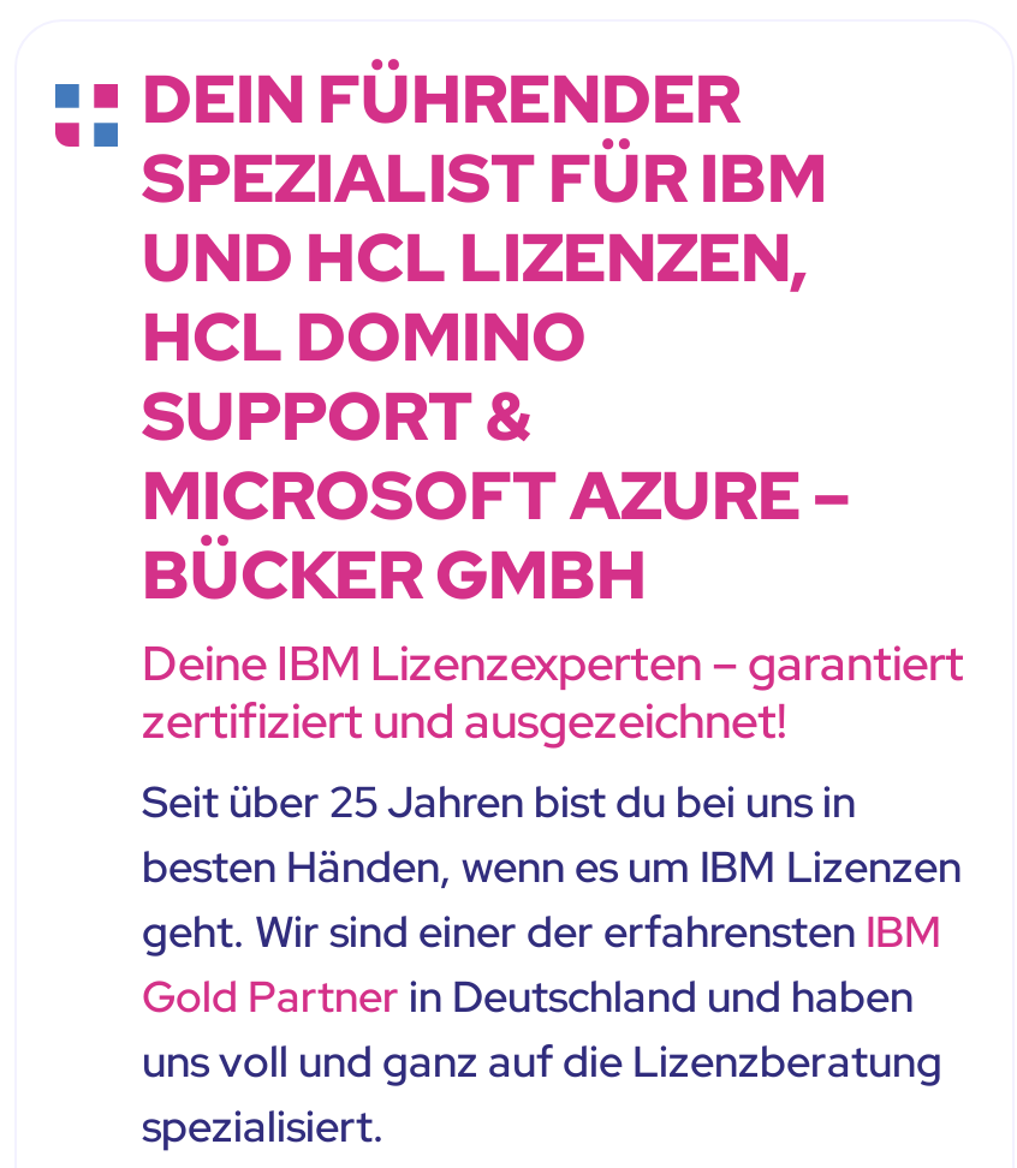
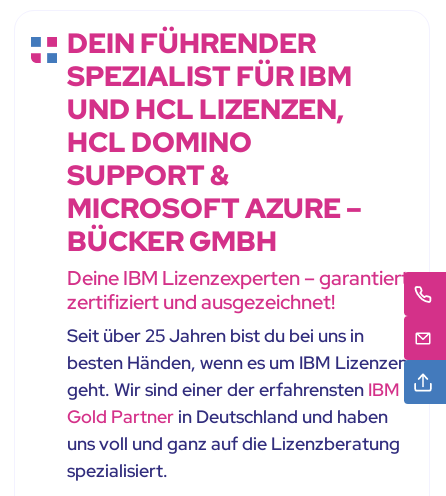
+ [image]
